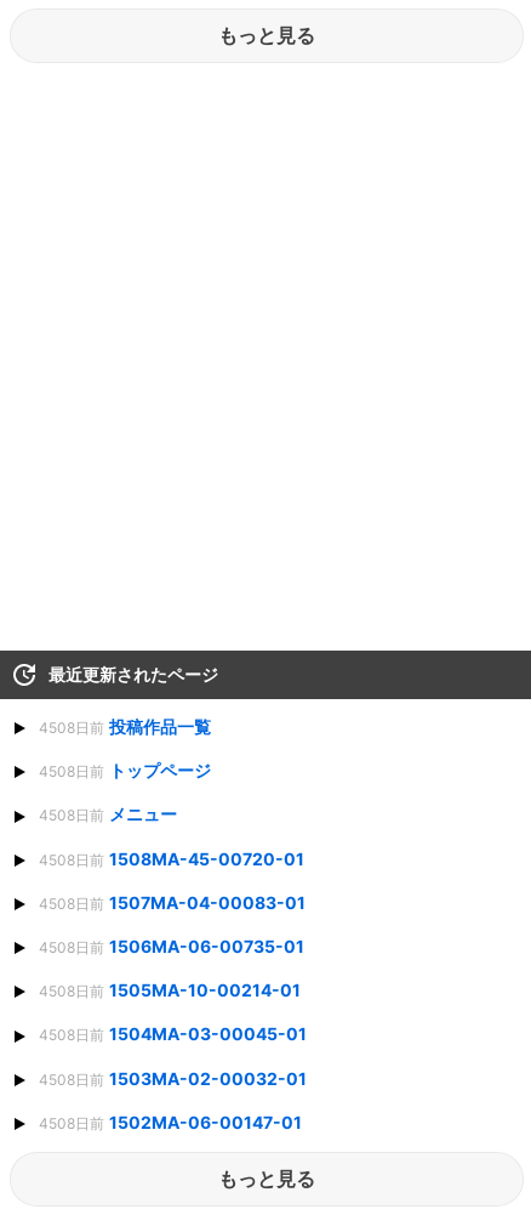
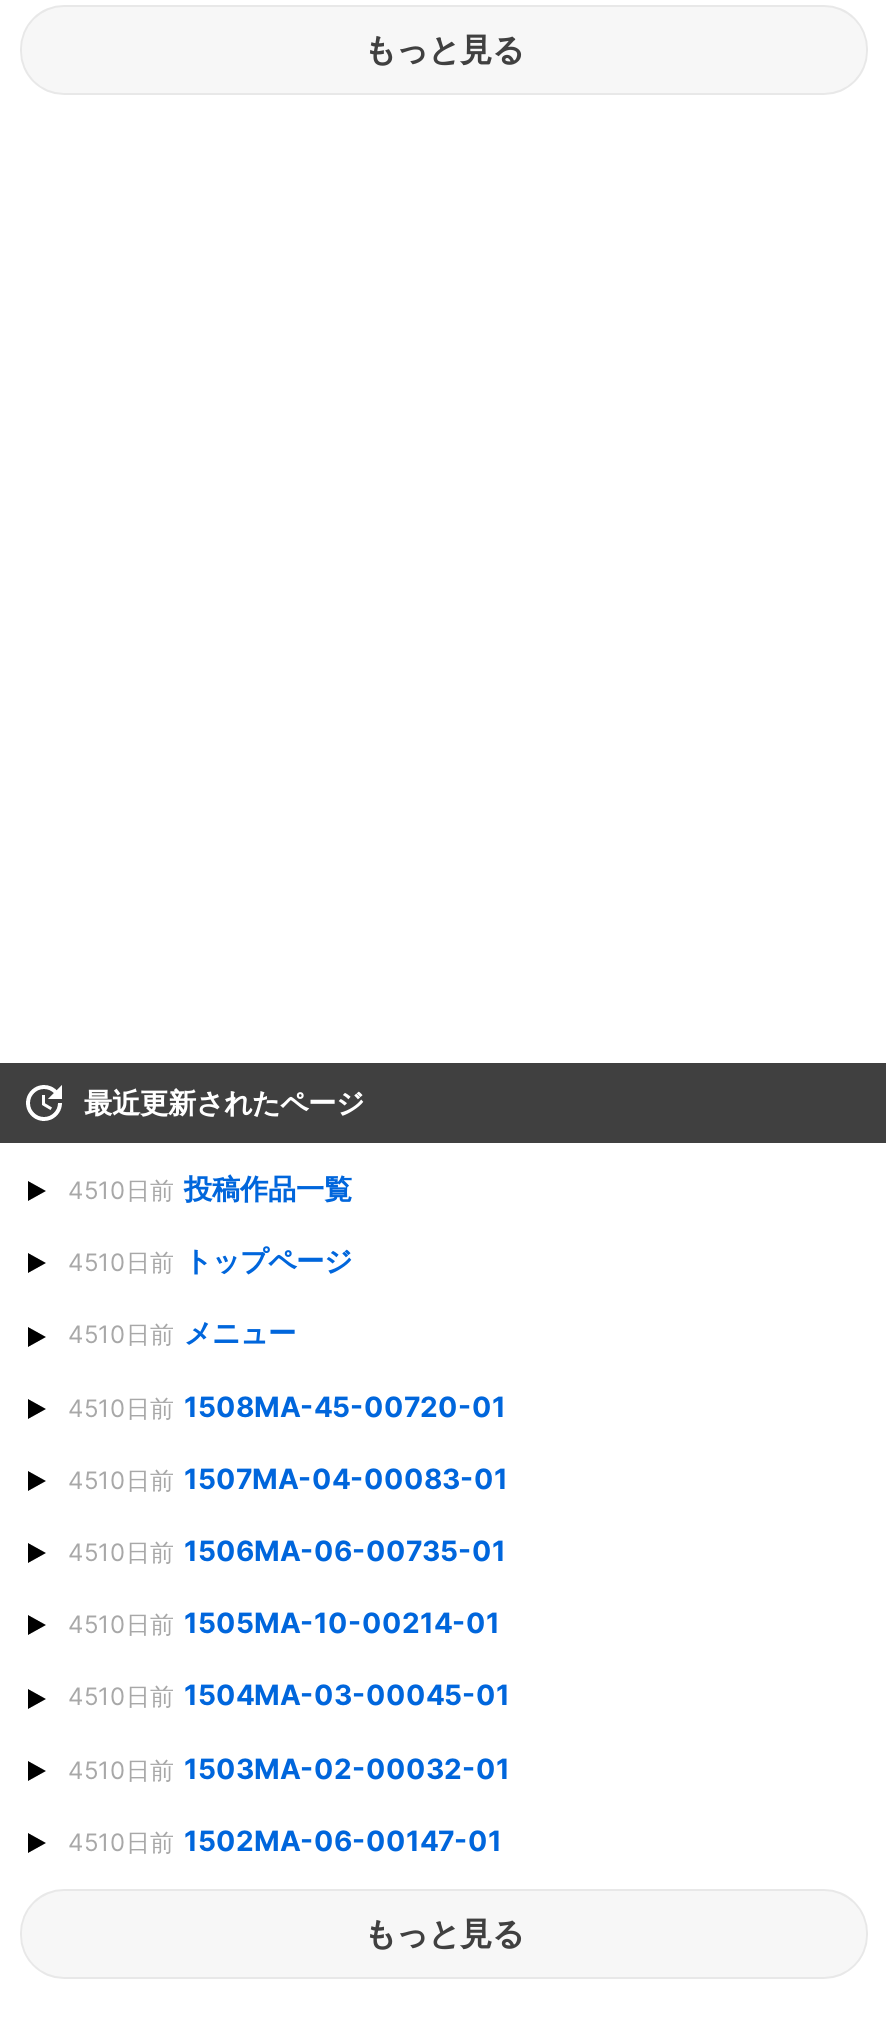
- 4508日前 投稿作品一覧
+ 4510日前 投稿作品一覧

- 4508日前 トップページ
+ 4510日前 トップページ

- 4508日前 メニュー
+ 4510日前 メニュー

- 4508日前 1508MA-45-00720-01
+ 4510日前 1508MA-45-00720-01

- 4508日前 1507MA-04-00083-01
+ 4510日前 1507MA-04-00083-01

- 4508日前 1506MA-06-00735-01
+ 4510日前 1506MA-06-00735-01

- 4508日前 1505MA-10-00214-01
+ 4510日前 1505MA-10-00214-01

- 4508日前 1504MA-03-00045-01
+ 4510日前 1504MA-03-00045-01

- 4508日前 1503MA-02-00032-01
+ 4510日前 1503MA-02-00032-01

- 4508日前 1502MA-06-00147-01
+ 4510日前 1502MA-06-00147-01
